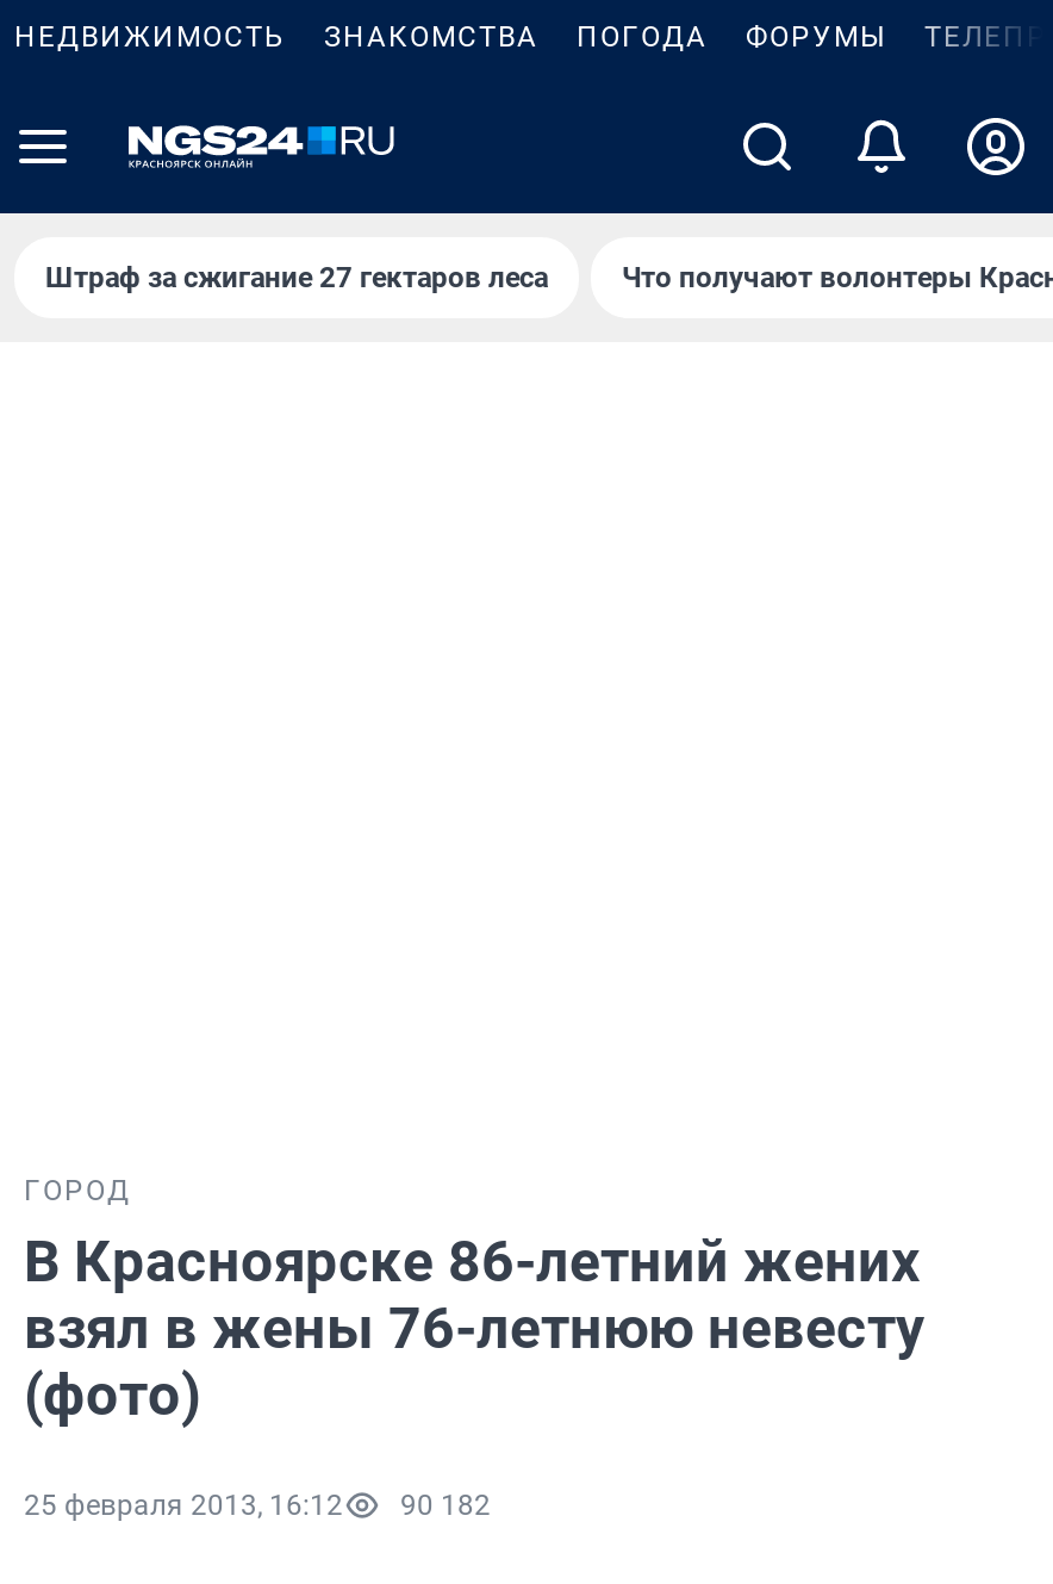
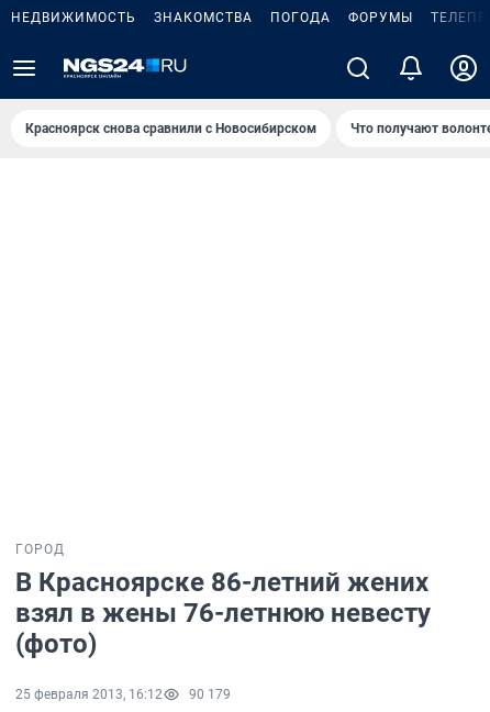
- Штраф за сжигание 27 гектаров леса
+ Красноярск снова сравнили с Новосибирском

- 25 февраля 2013, 16:12 90 182
+ 25 февраля 2013, 16:12 90 179
